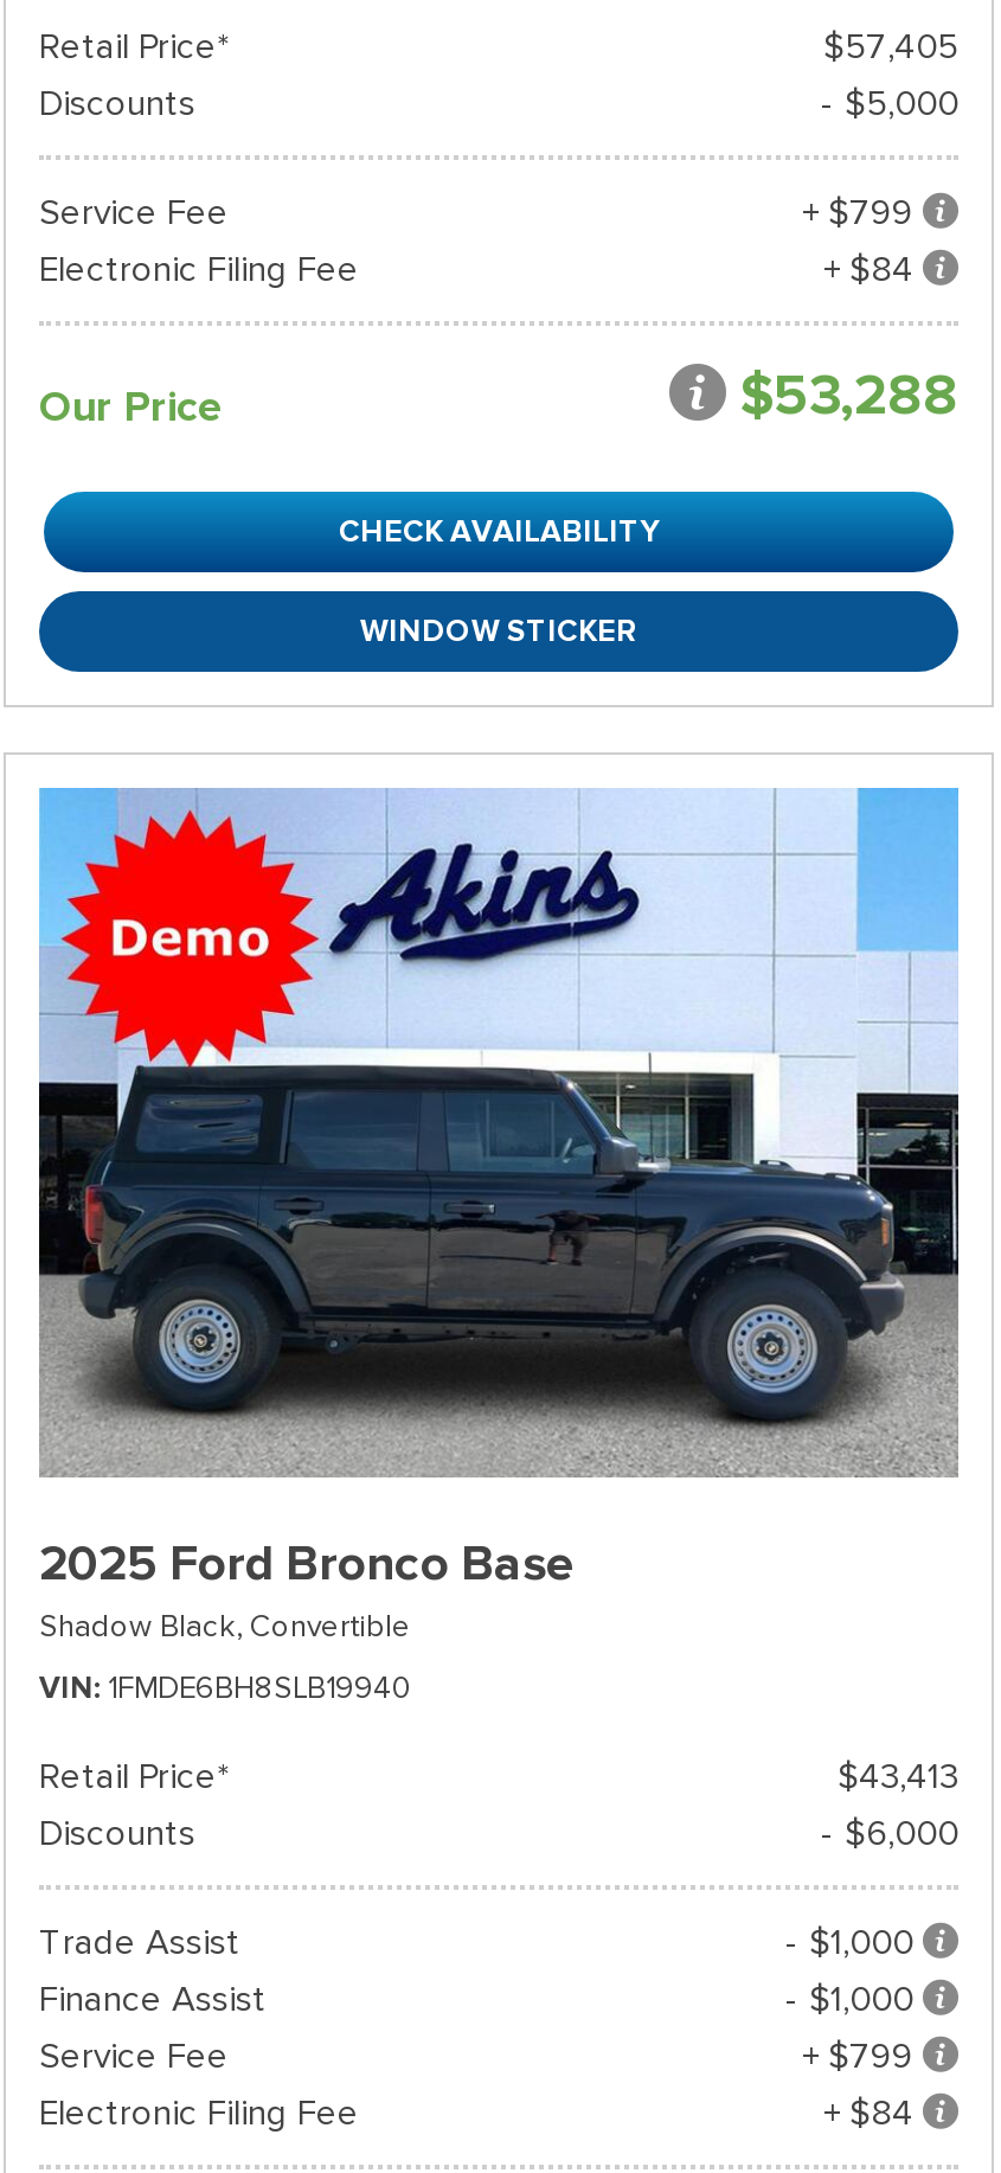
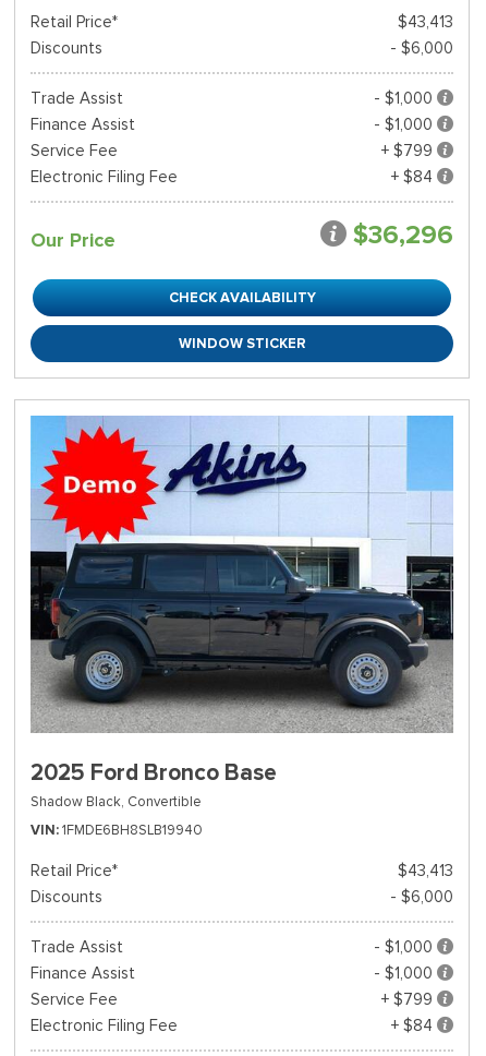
- $57,405
+ $43,413

- - $5,000
+ - $6,000
+ Trade Assist
+ - $1,000
+ Finance Assist
+ - $1,000

- $53,288
+ $36,296
